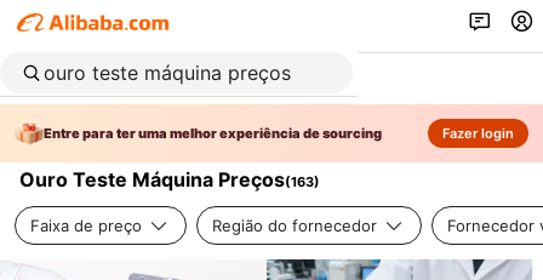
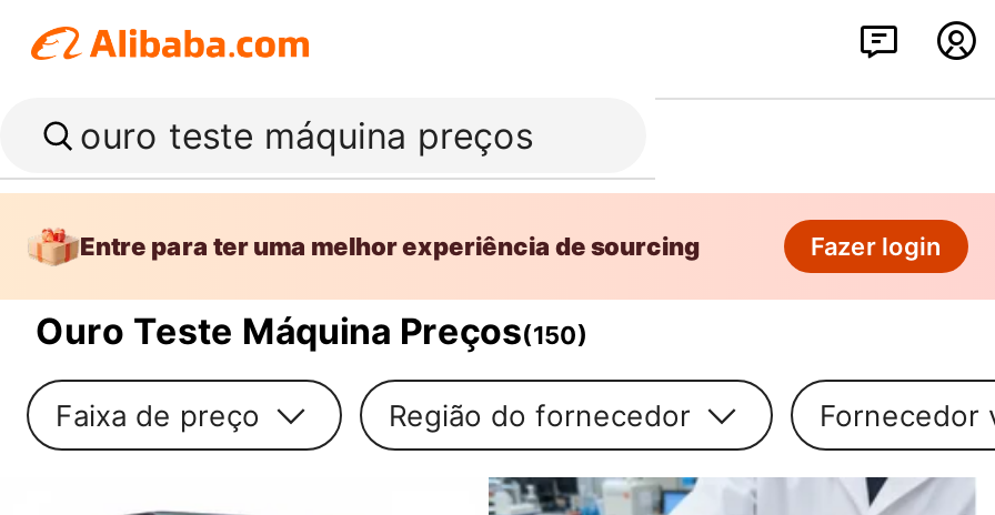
- Ouro Teste Máquina Preços(163)
+ Ouro Teste Máquina Preços(150)
